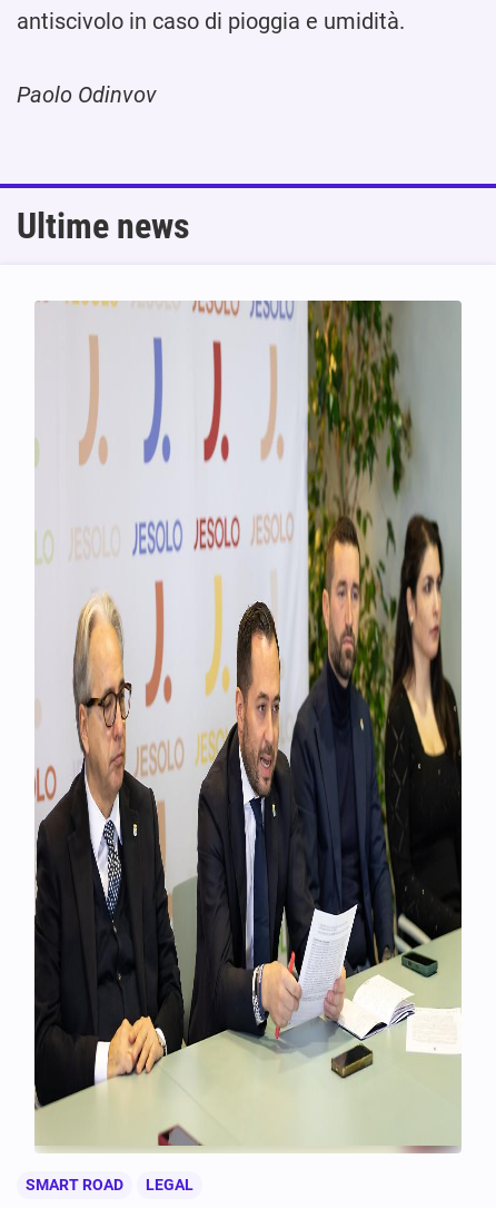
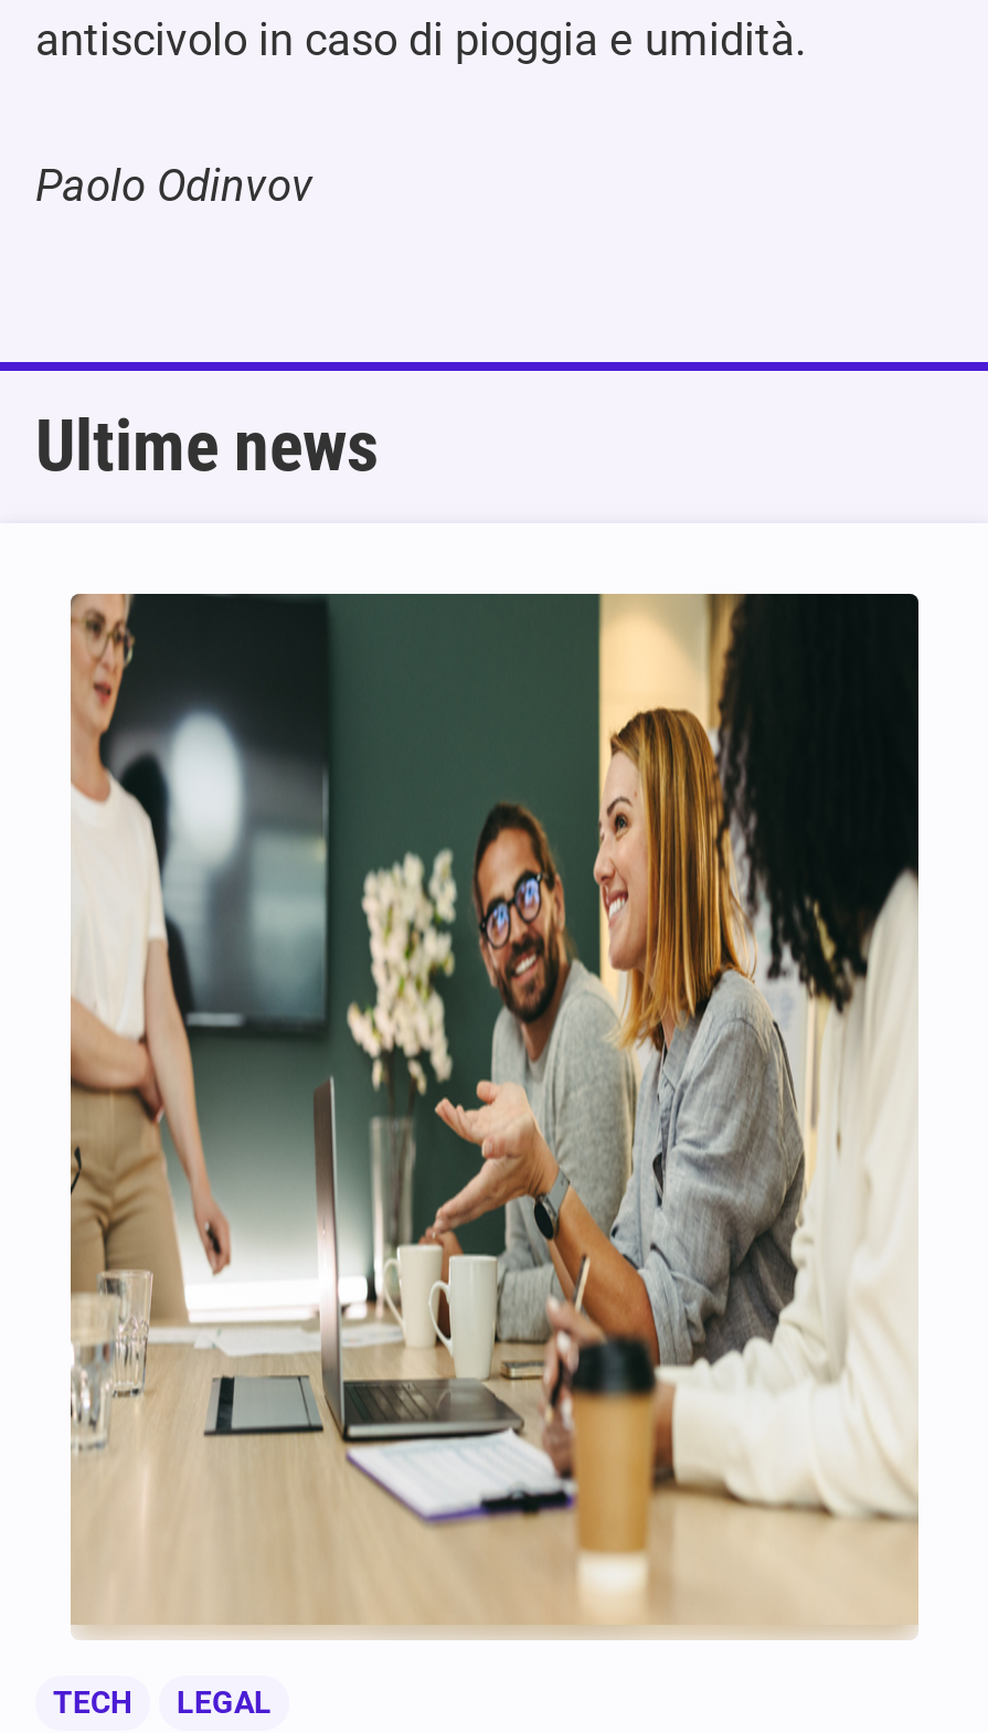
- [image]
- SMART ROAD
+ [image]
+ TECH
